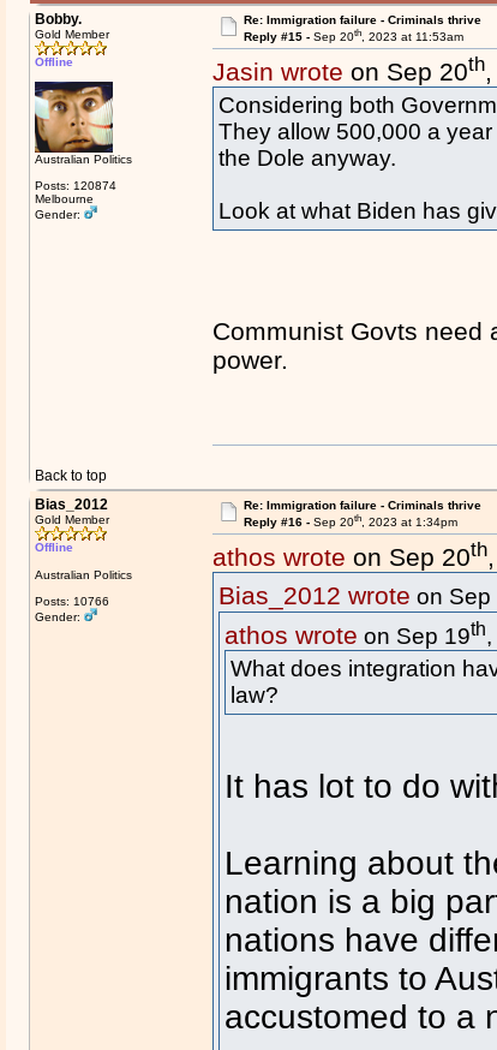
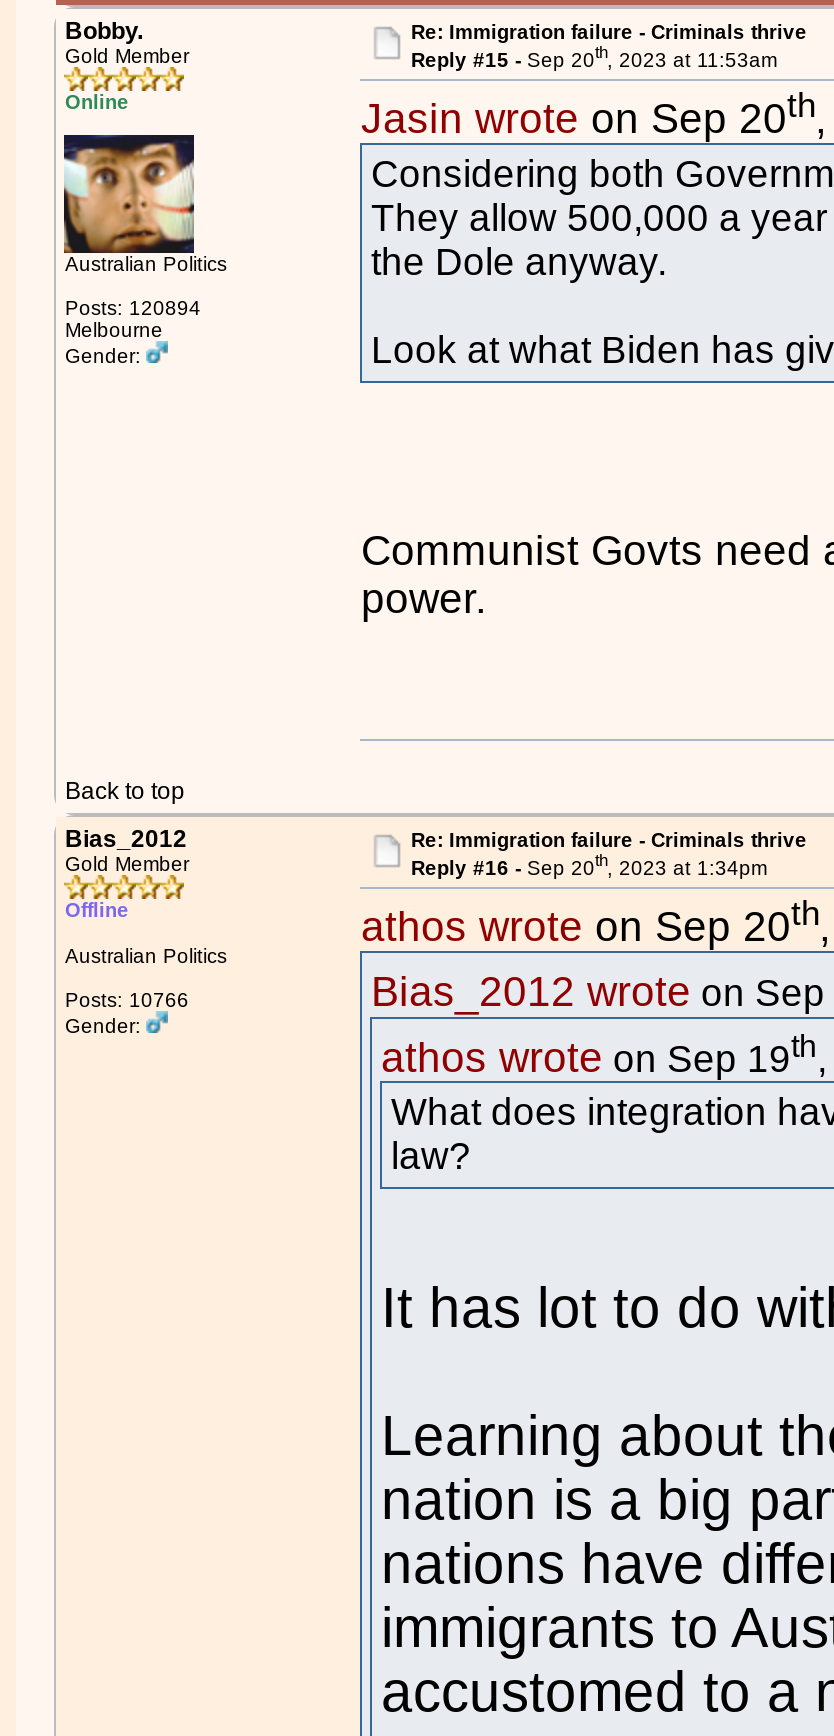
- Offline
+ Online

- Posts: 120874
+ Posts: 120894
